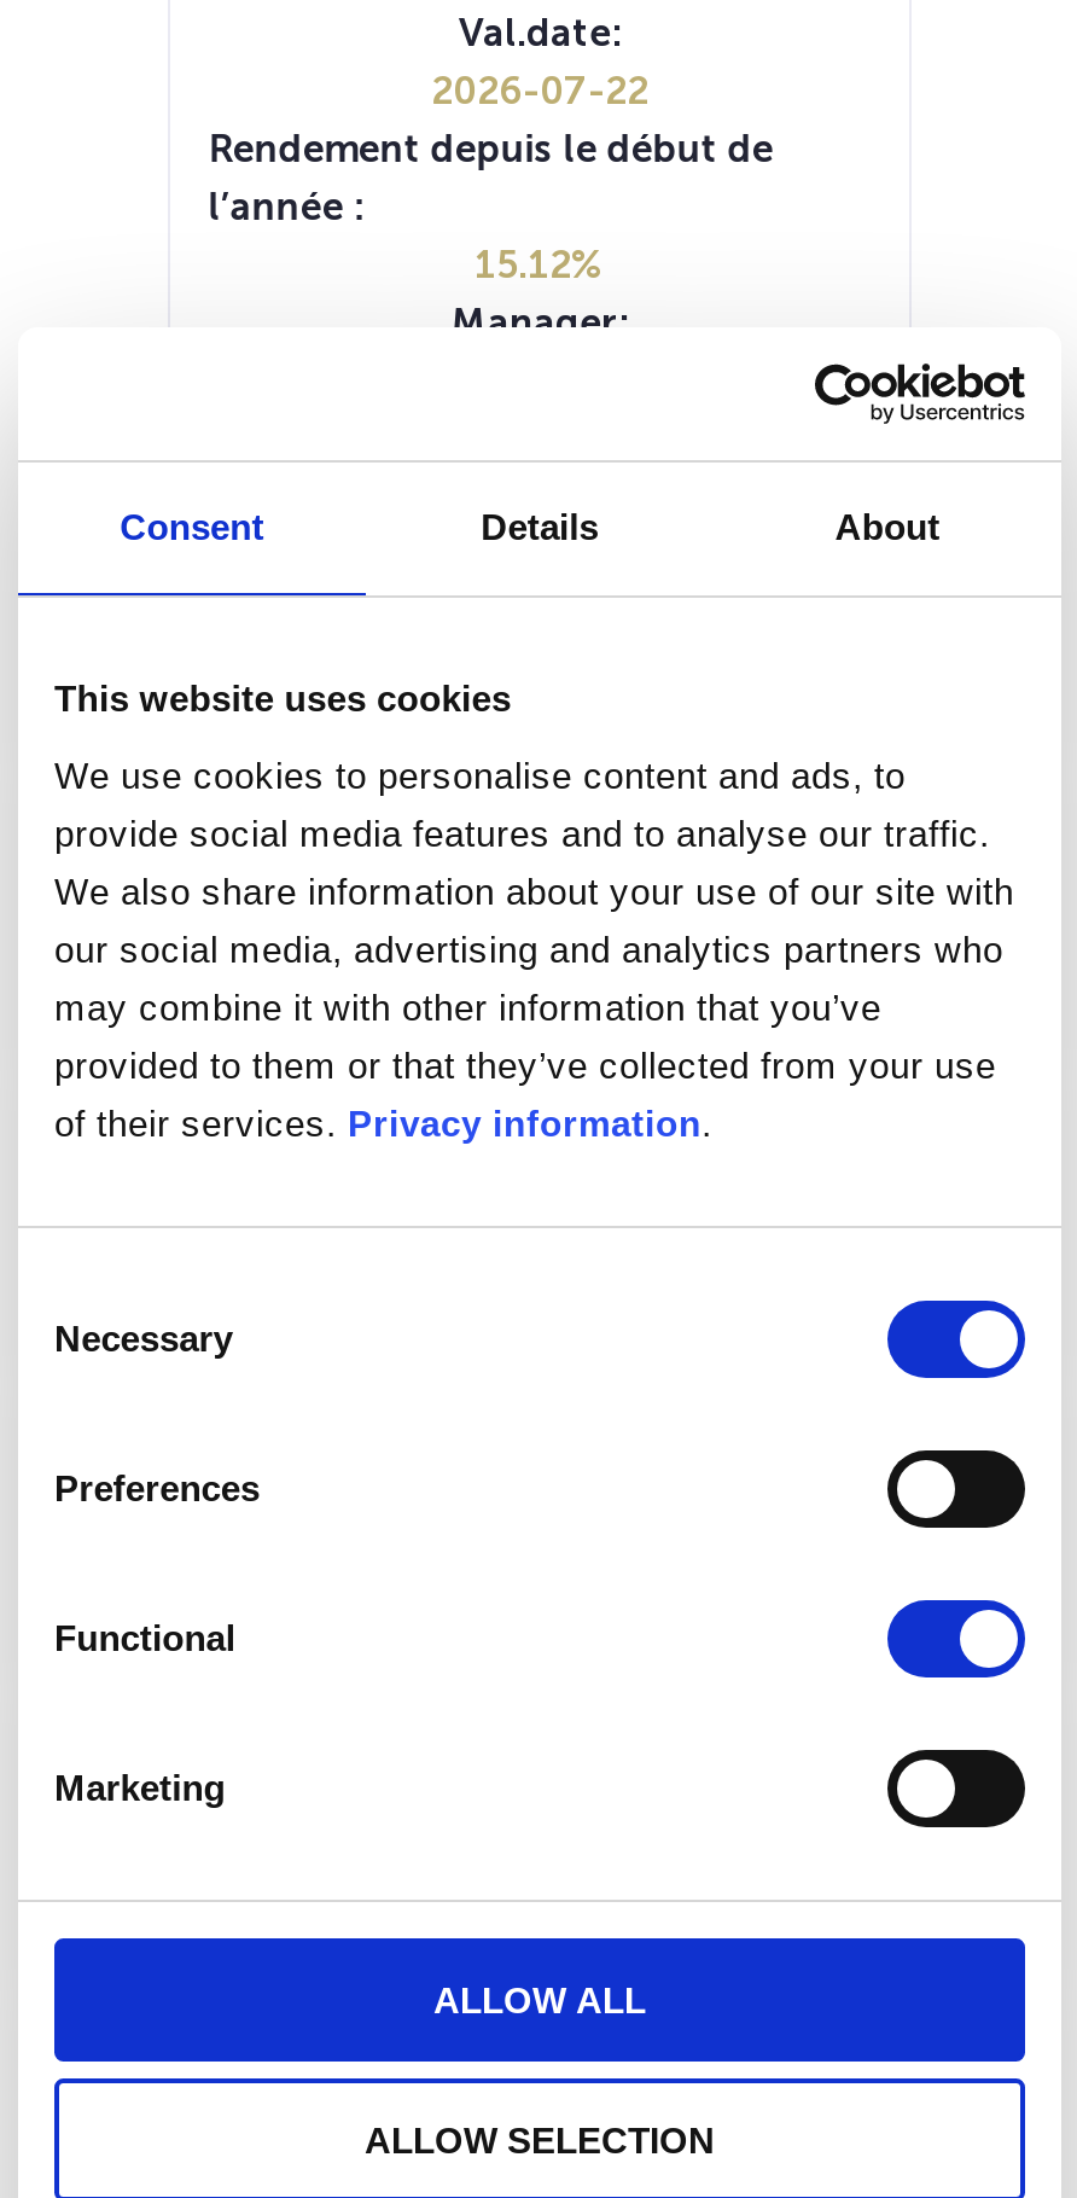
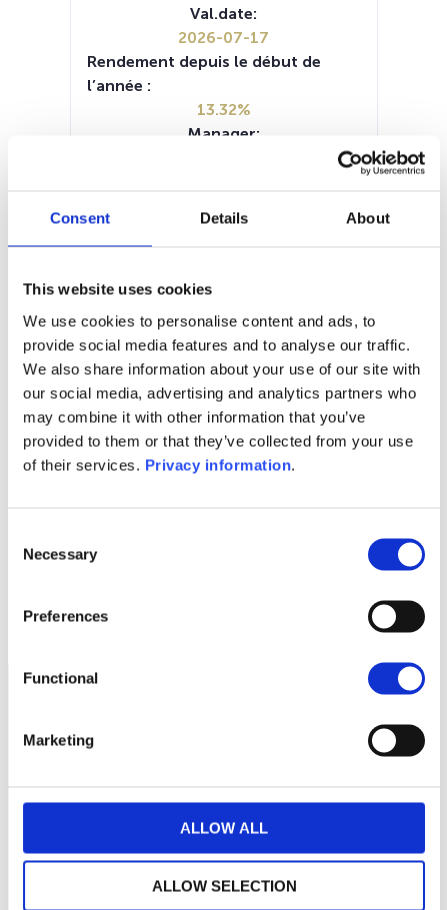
- 2026-07-22
+ 2026-07-17

- 15.12%
+ 13.32%
